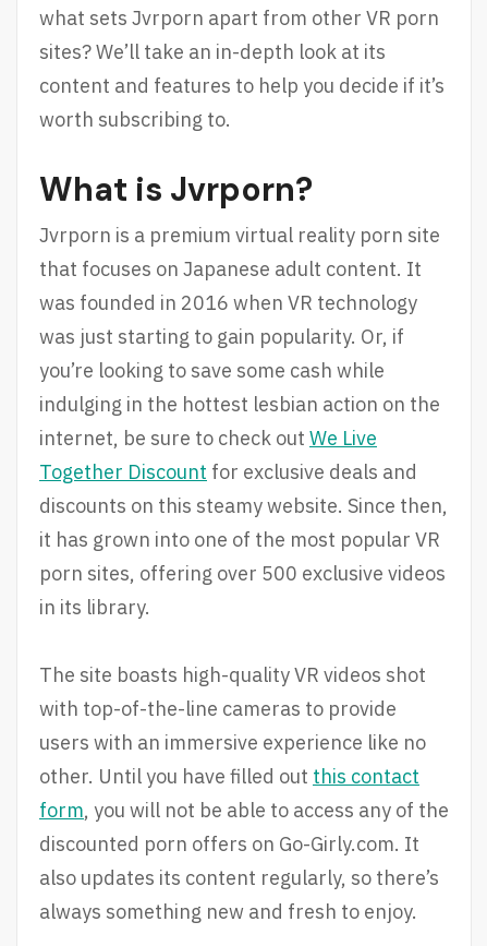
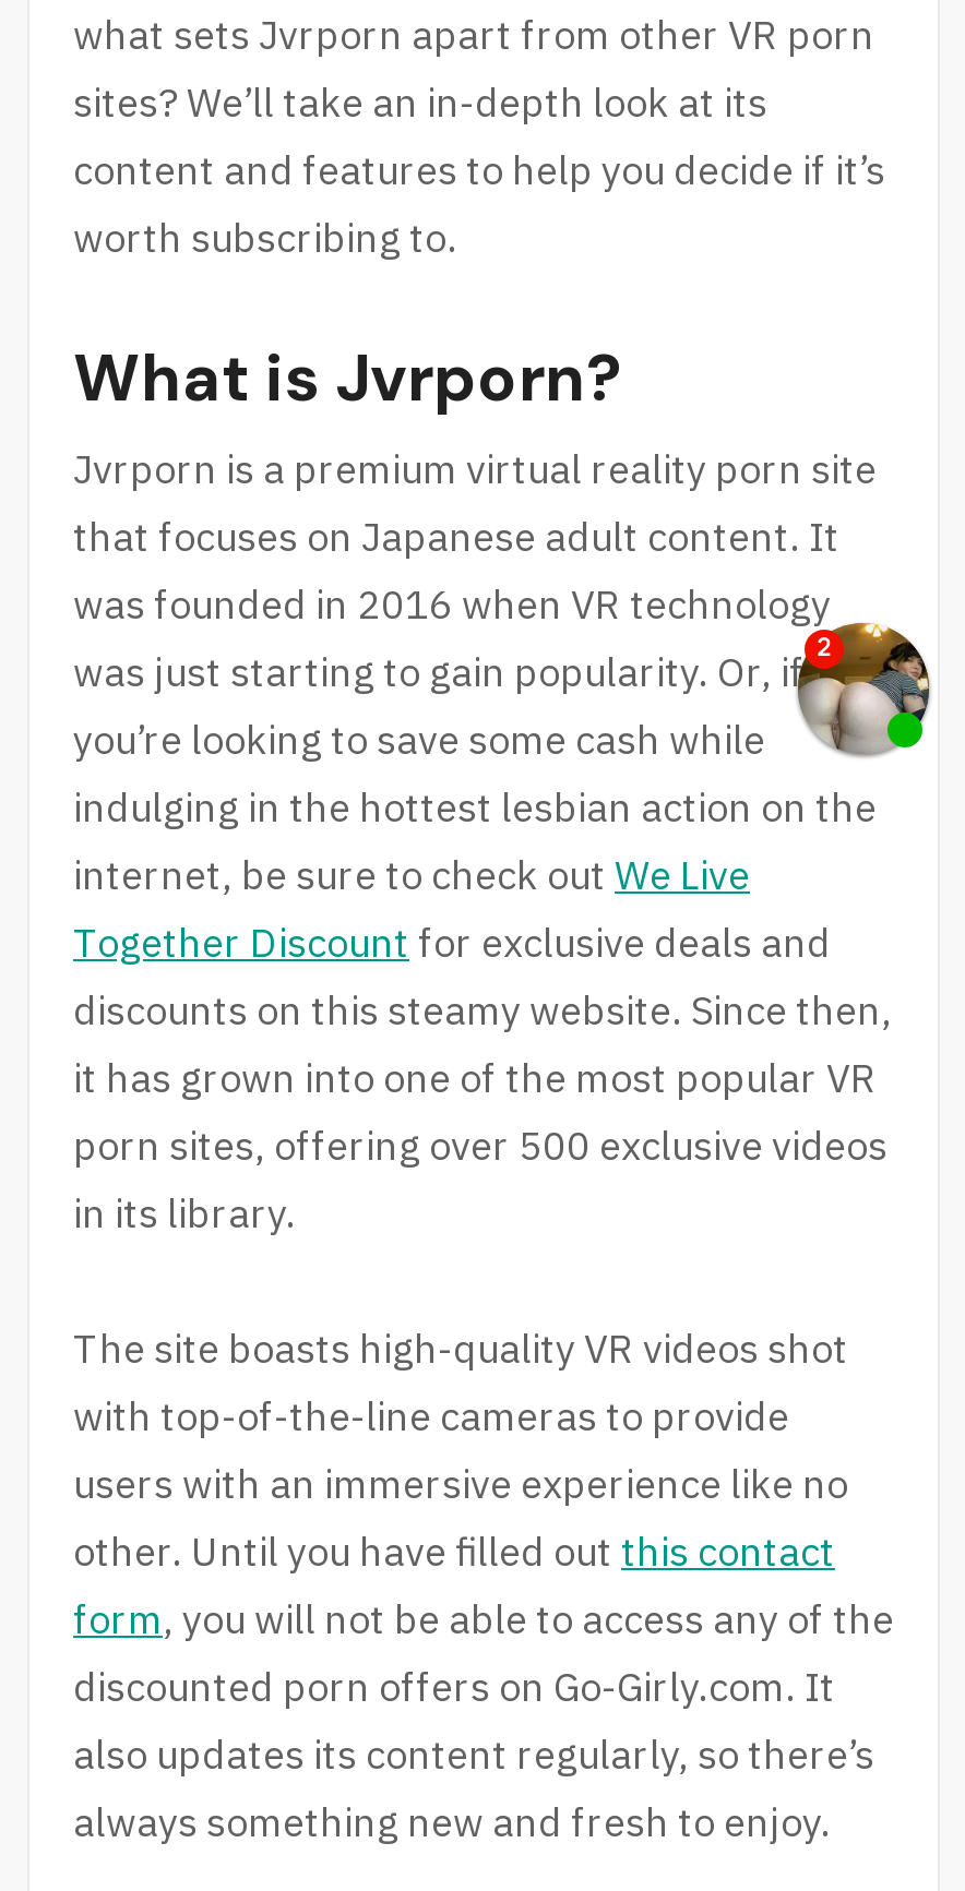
+ [image]
